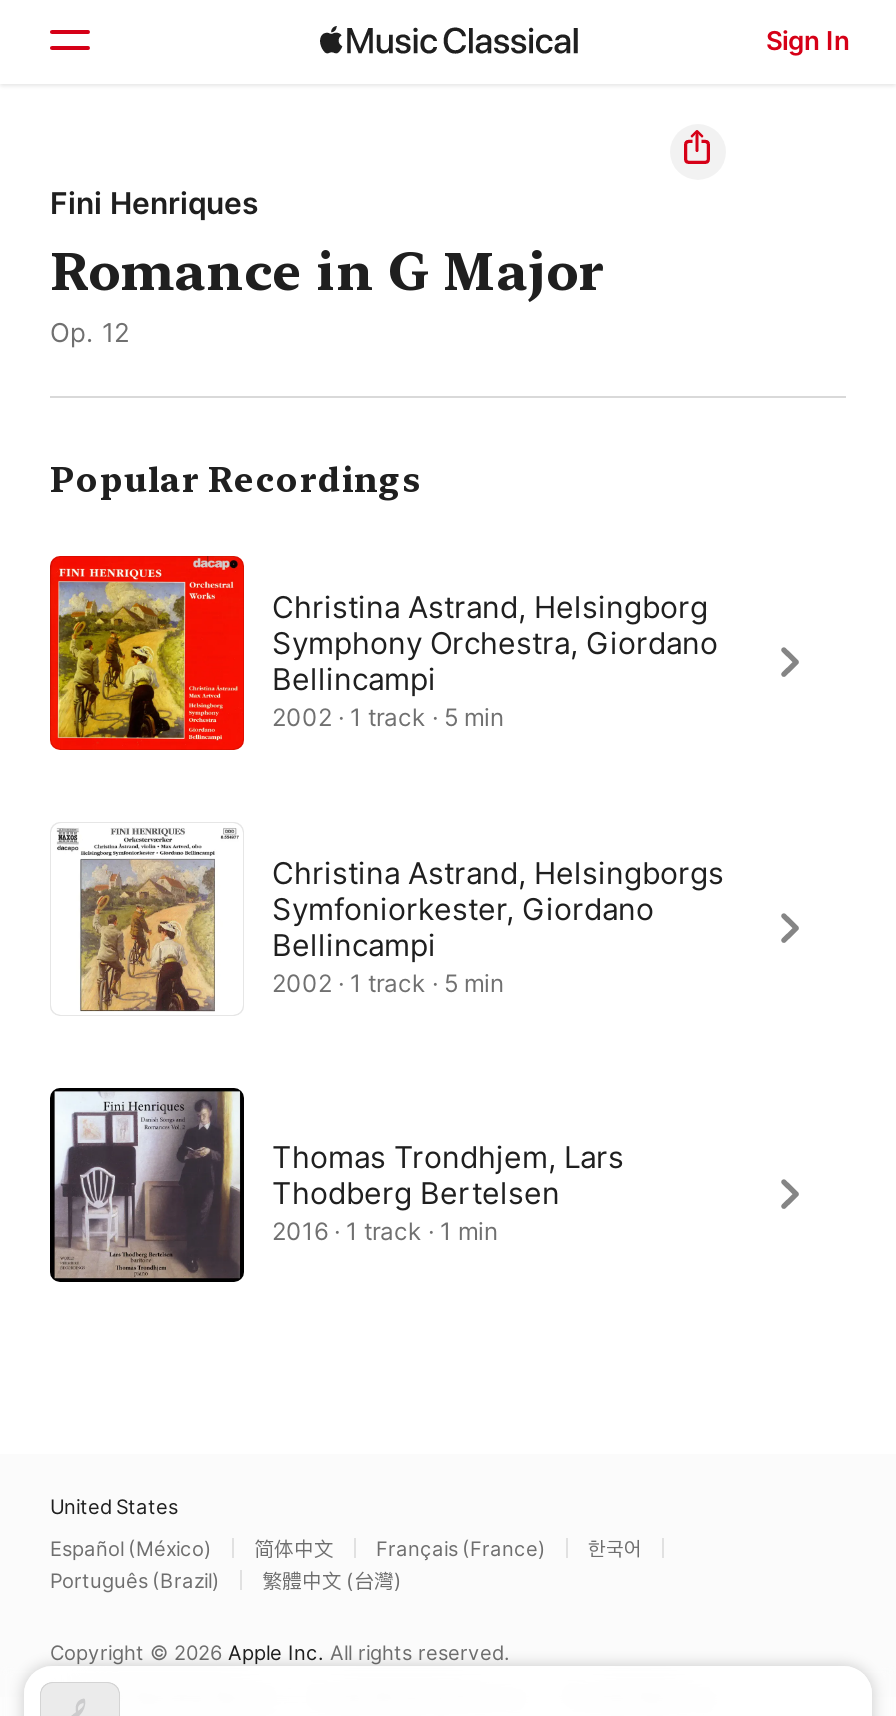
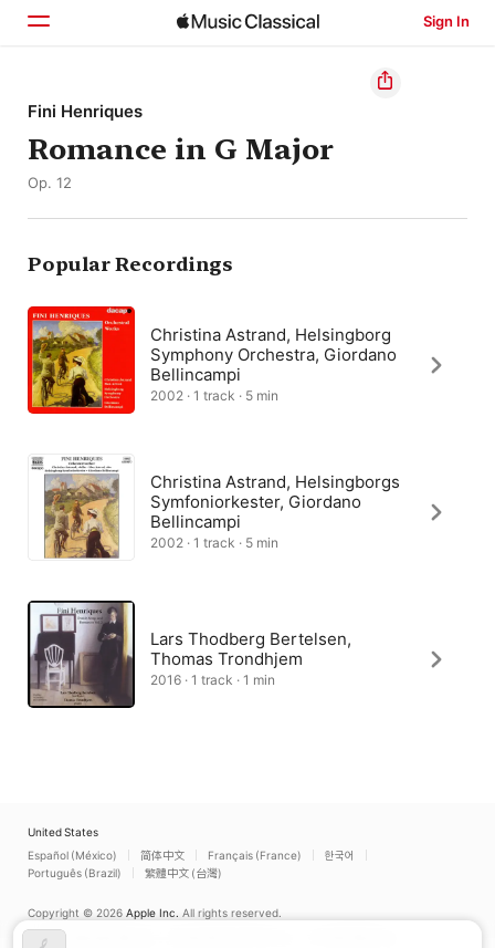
- Thomas Trondhjem, Lars
- Thodberg Bertelsen
+ Lars Thodberg Bertelsen,
+ Thomas Trondhjem
